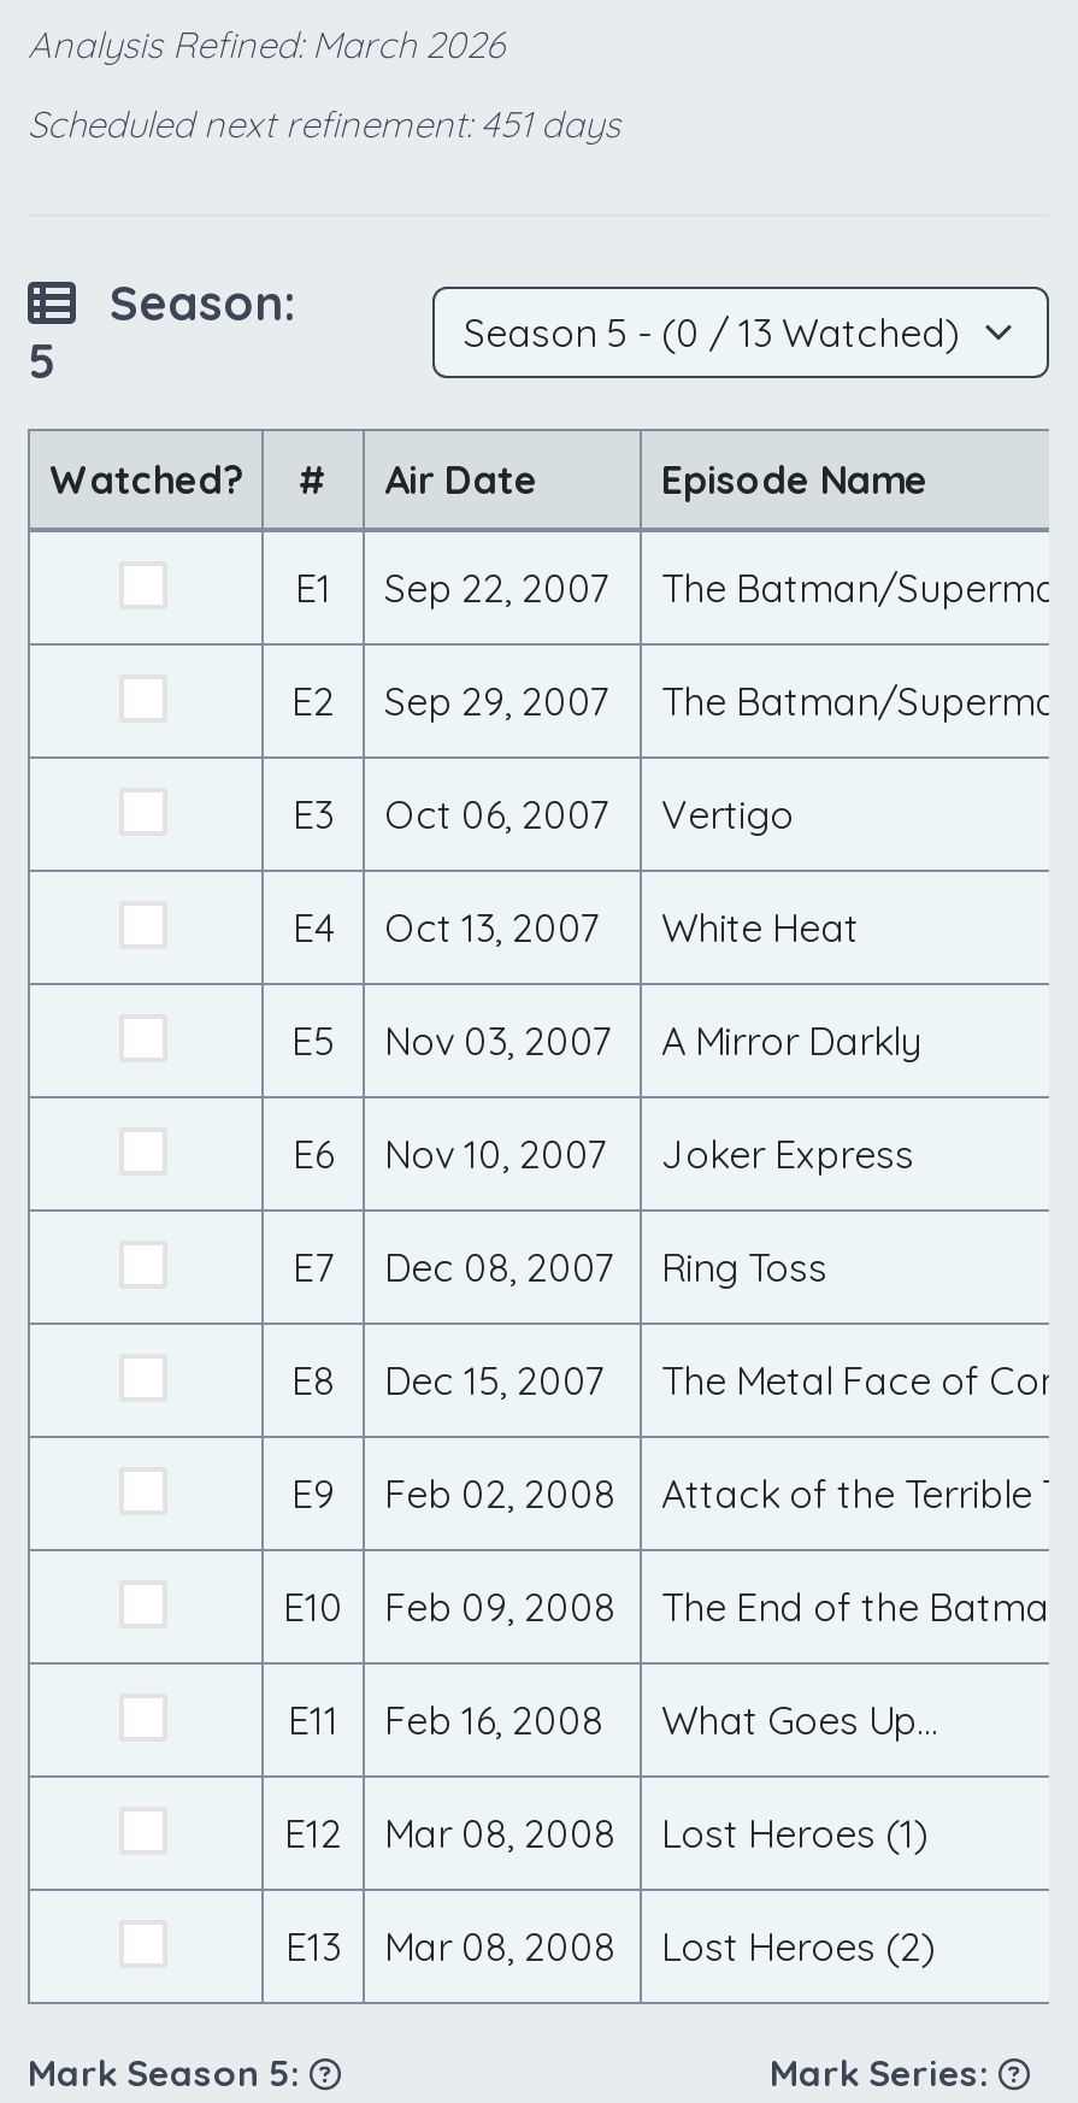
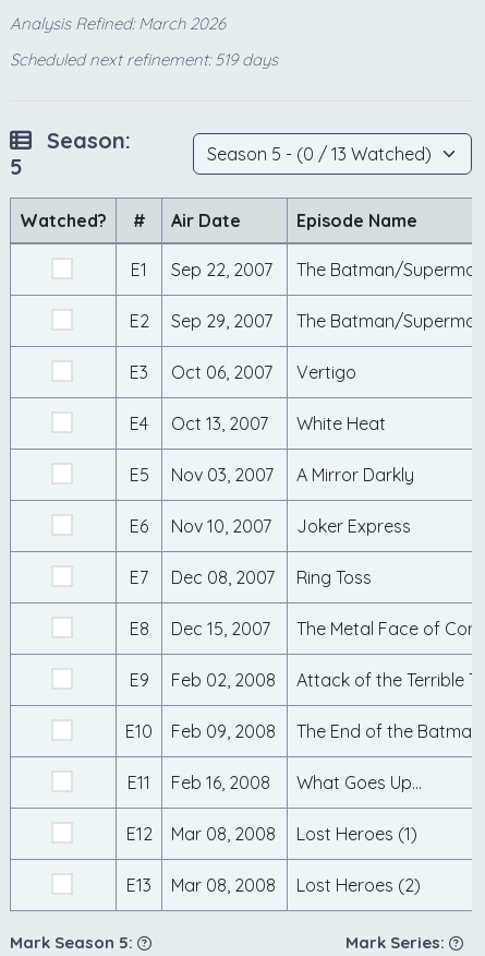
- Scheduled next refinement: 451 days
+ Scheduled next refinement: 519 days
